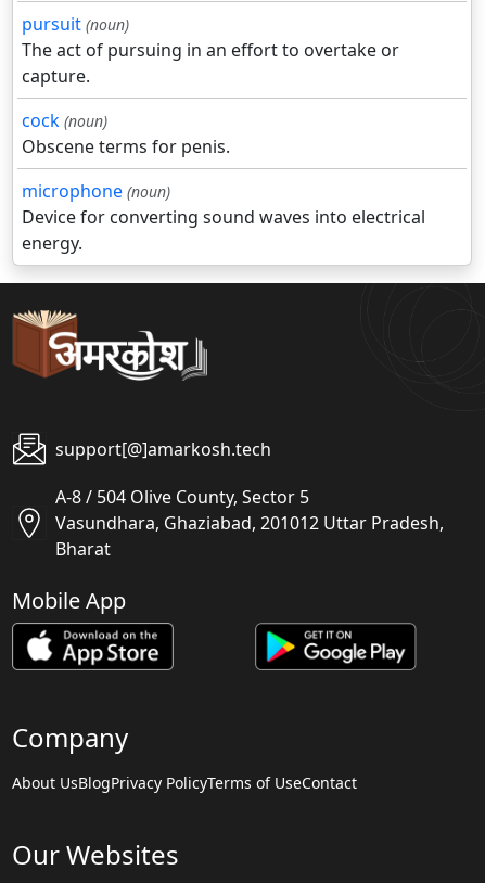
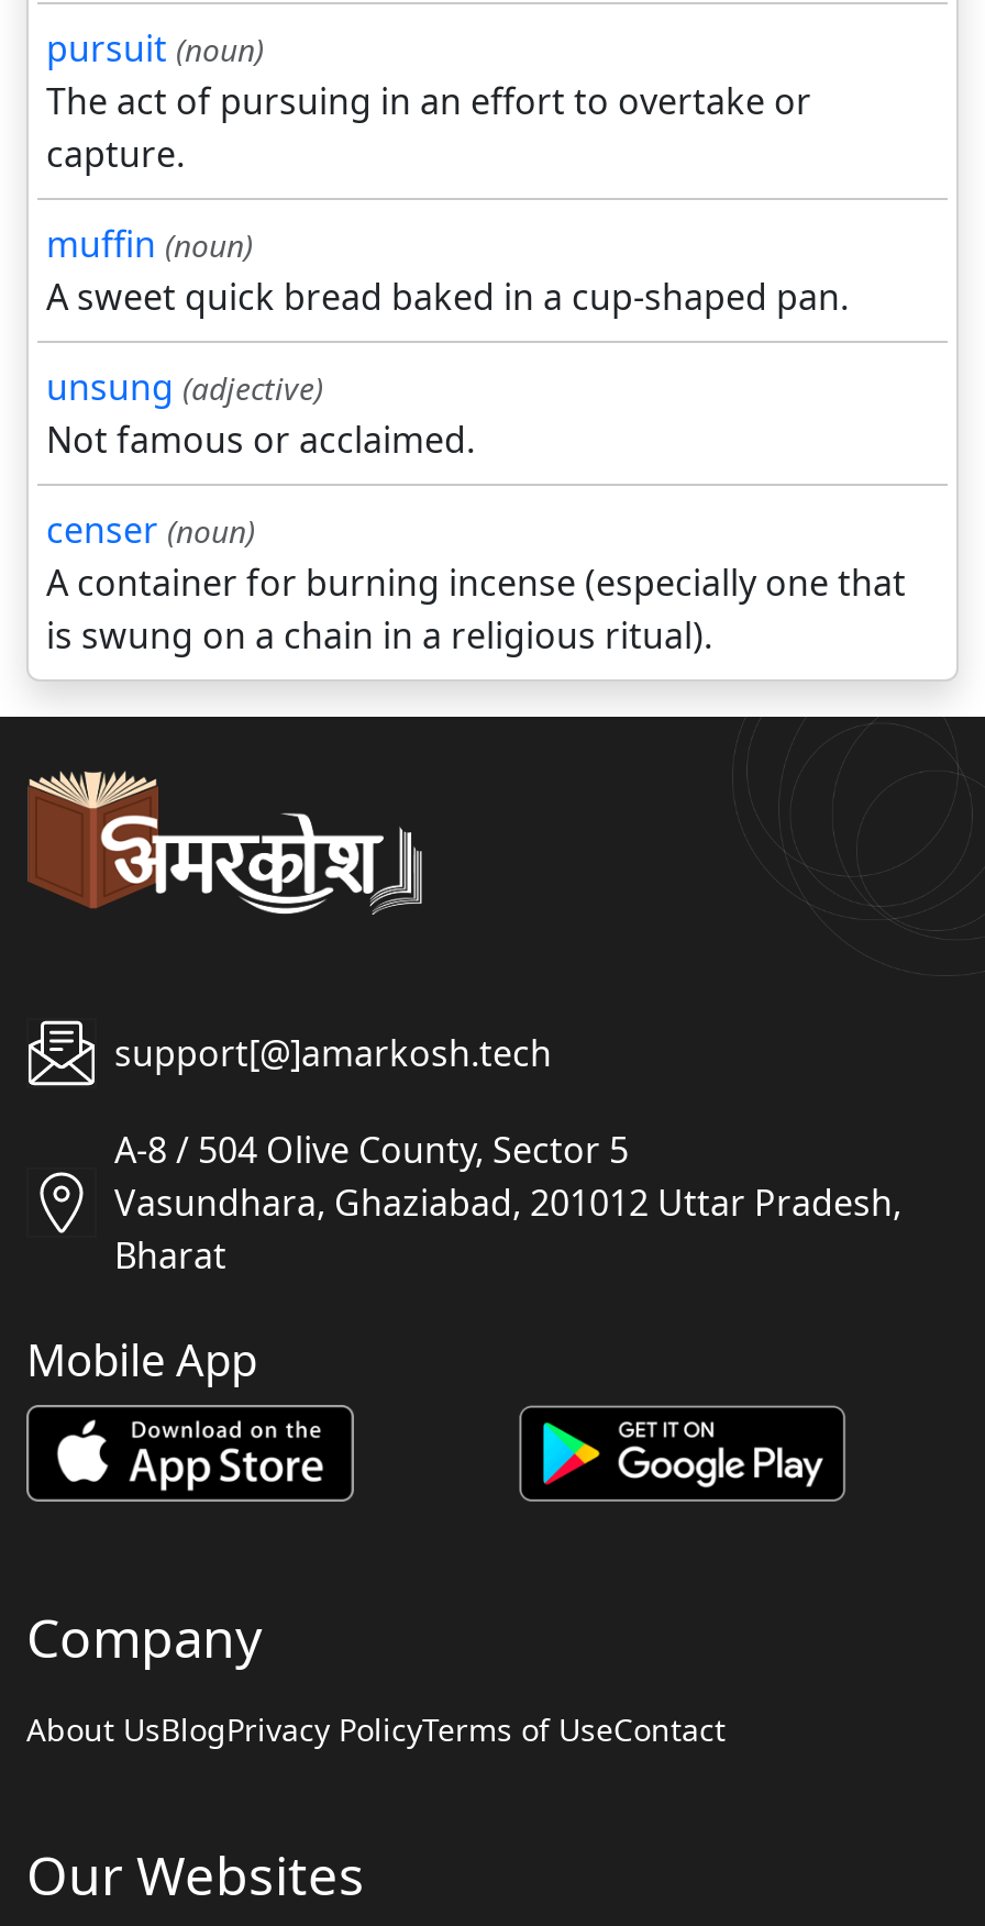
- cock (noun)
- Obscene terms for penis.
- microphone (noun)
- Device for converting sound waves into electrical
- energy.
+ muffin (noun)
+ A sweet quick bread baked in a cup-shaped pan.
+ unsung (adjective)
+ Not famous or acclaimed.
+ censer (noun)
+ A container for burning incense (especially one that
+ is swung on a chain in a religious ritual).
